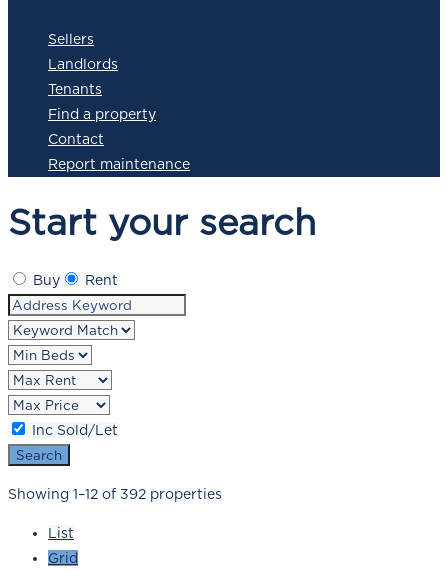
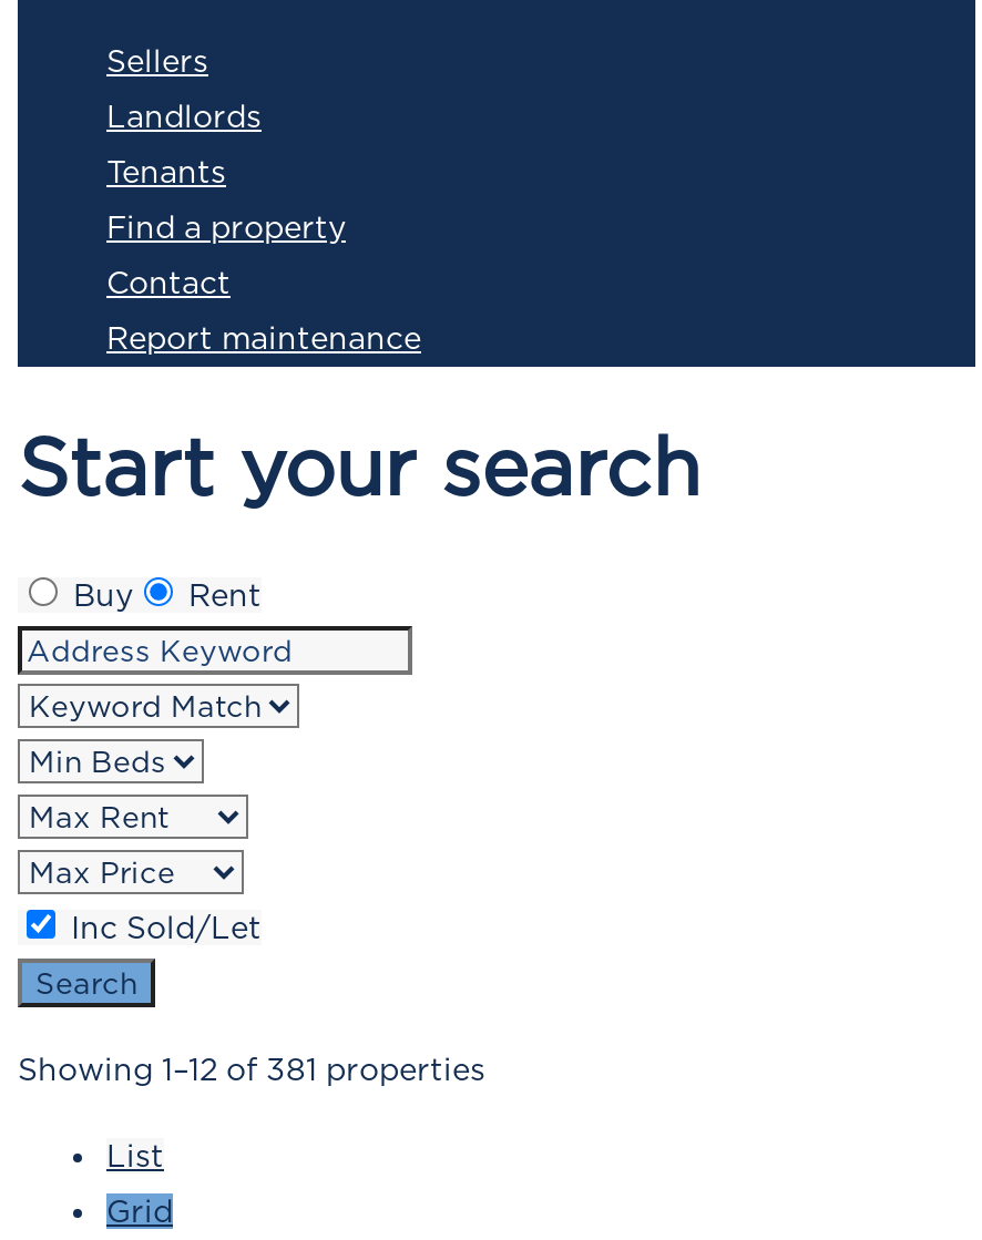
- Showing 1–12 of 392 properties
+ Showing 1–12 of 381 properties
